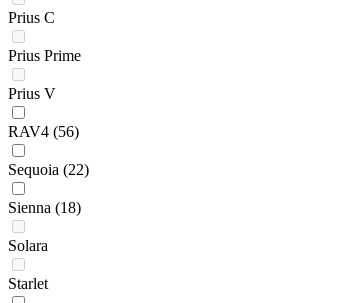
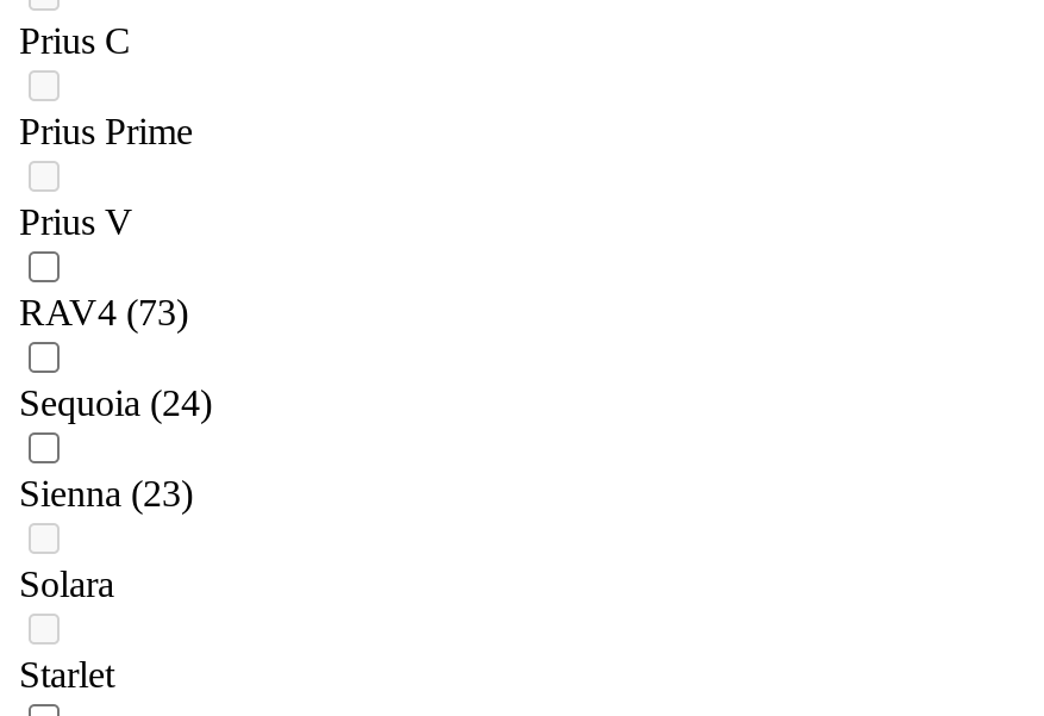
- RAV4 (56)
+ RAV4 (73)

- Sequoia (22)
+ Sequoia (24)

- Sienna (18)
+ Sienna (23)
